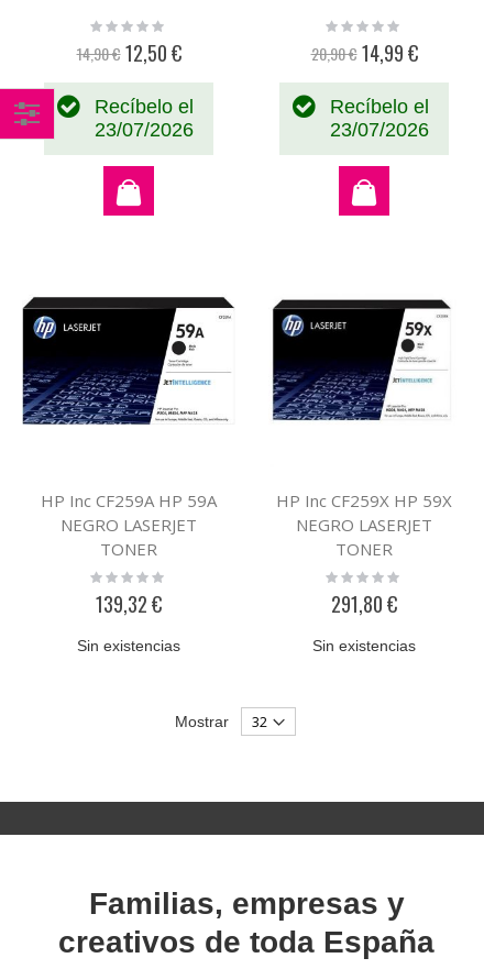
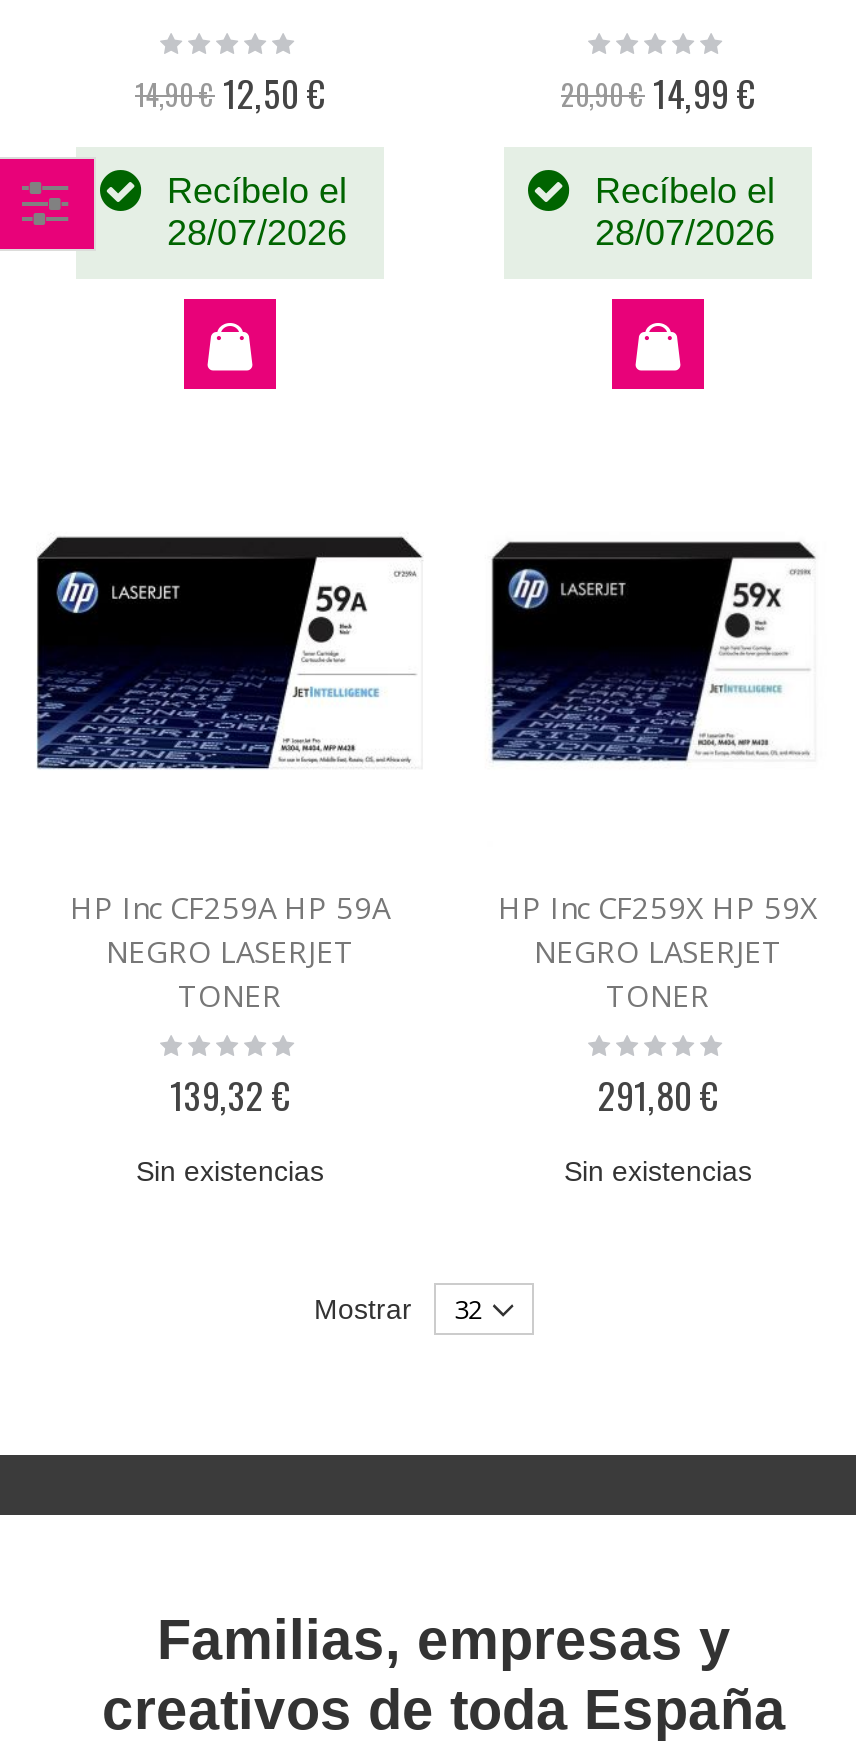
- 23/07/2026
+ 28/07/2026

- 23/07/2026
+ 28/07/2026
